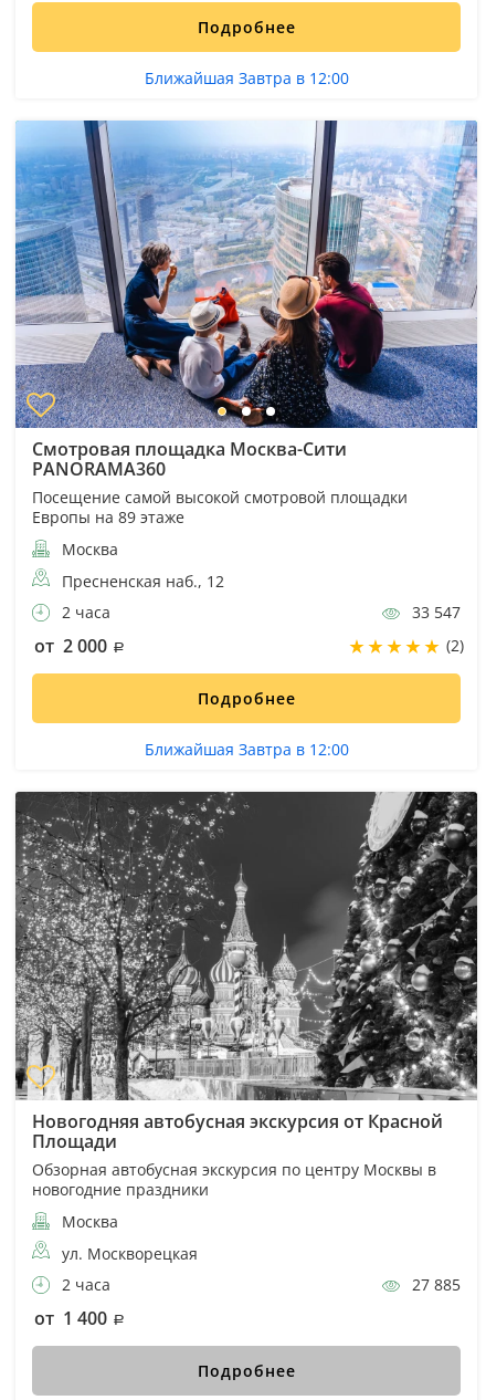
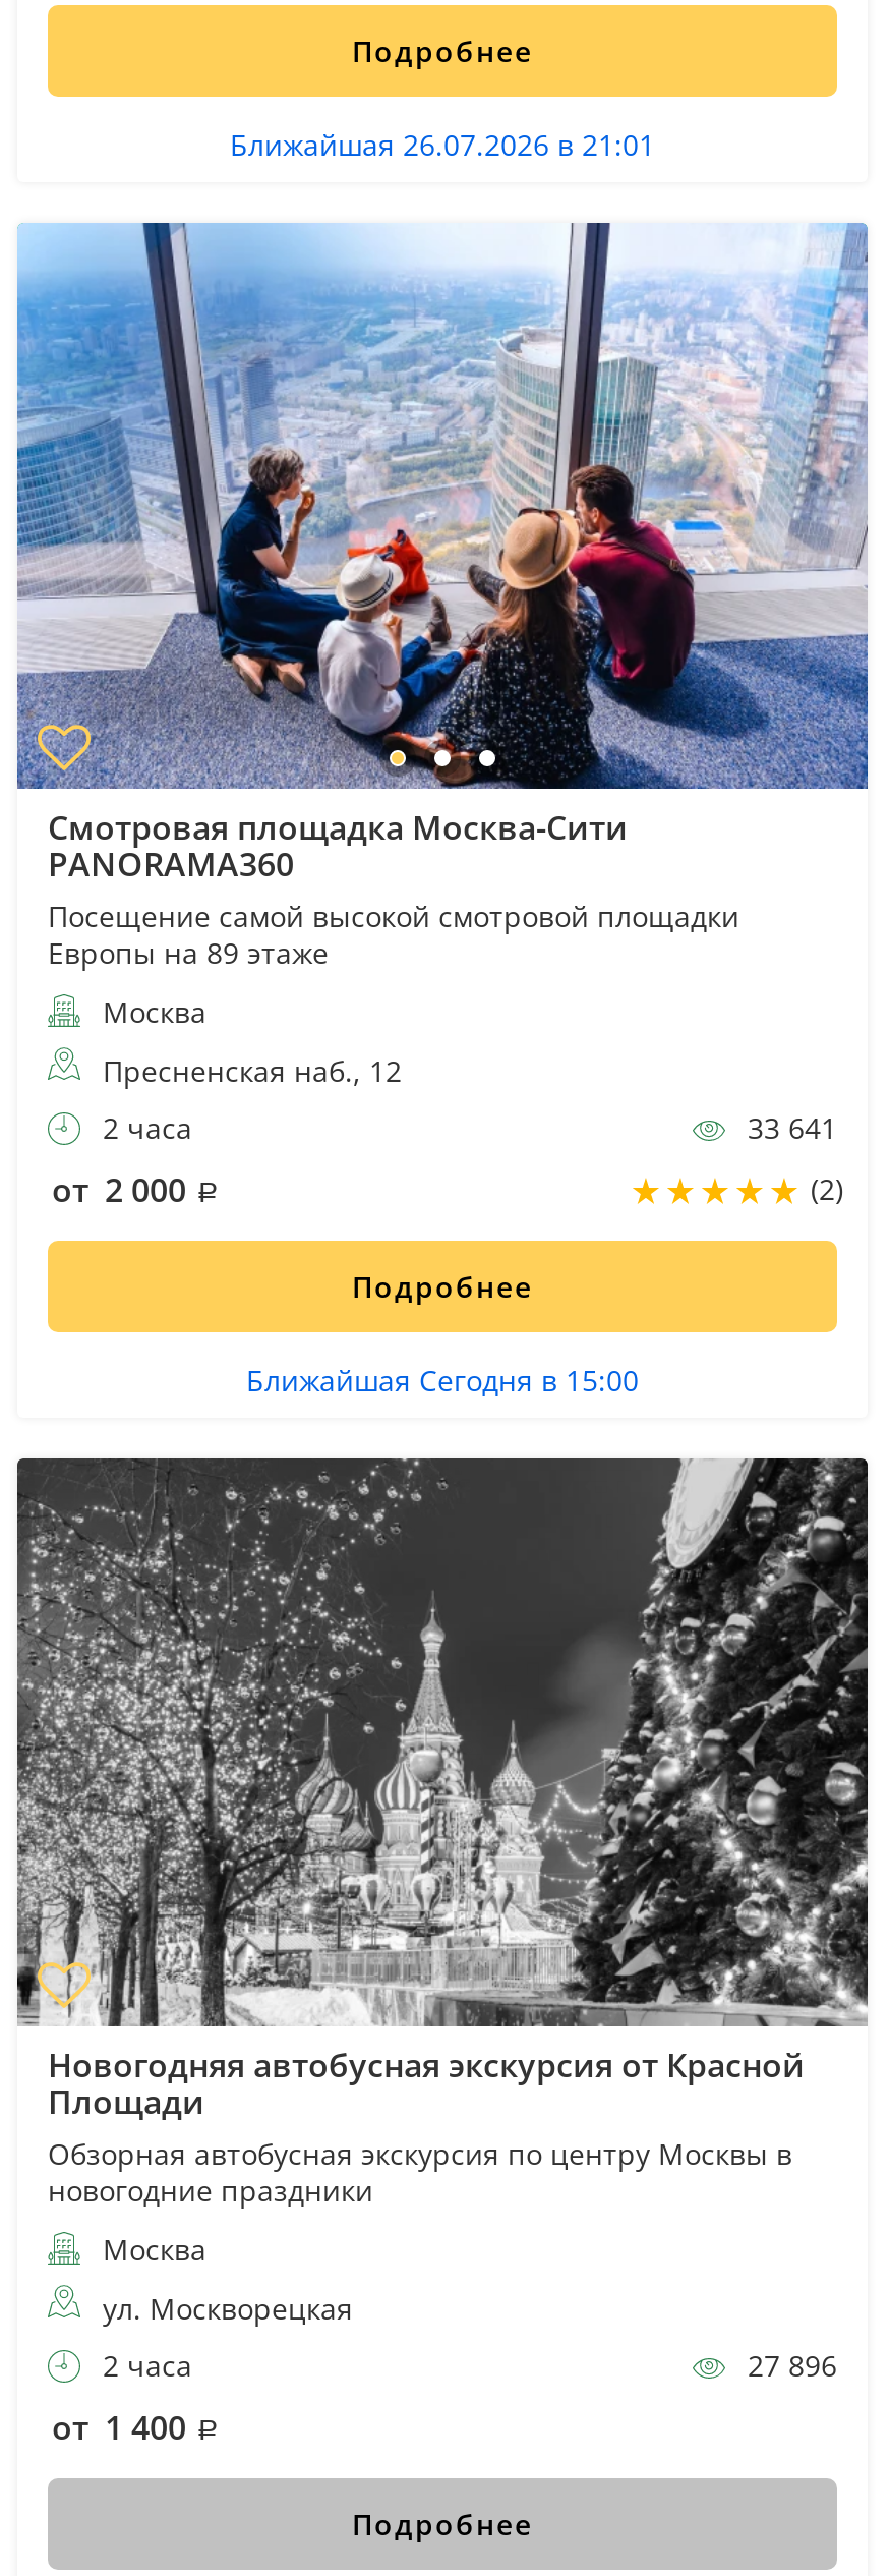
- Ближайшая Завтра в 12:00
+ Ближайшая 26.07.2026 в 21:01

- 33 547
+ 33 641

- Ближайшая Завтра в 12:00
+ Ближайшая Сегодня в 15:00

- 27 885
+ 27 896
